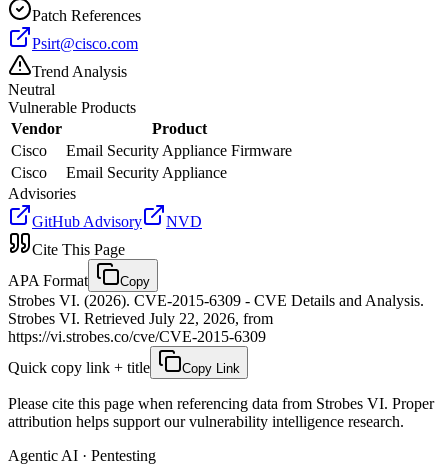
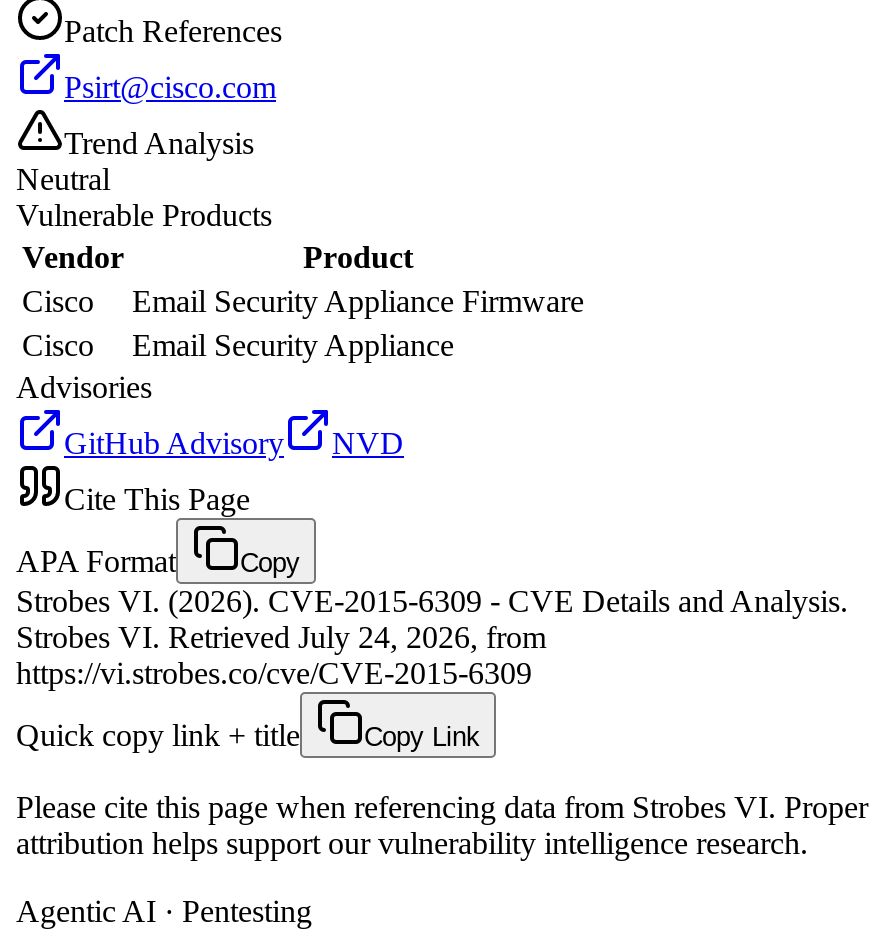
- Strobes VI. Retrieved July 22, 2026, from
+ Strobes VI. Retrieved July 24, 2026, from
